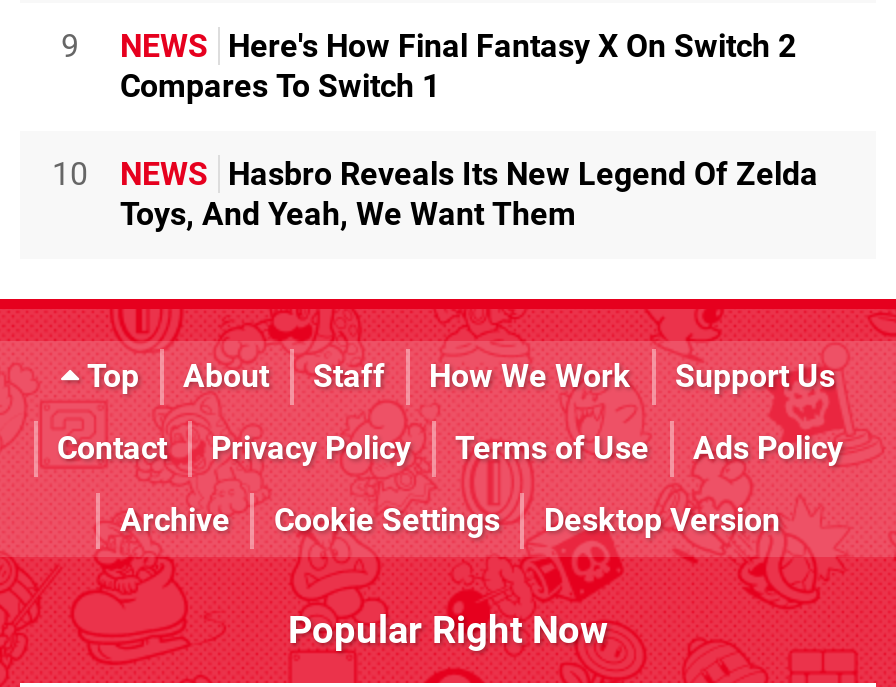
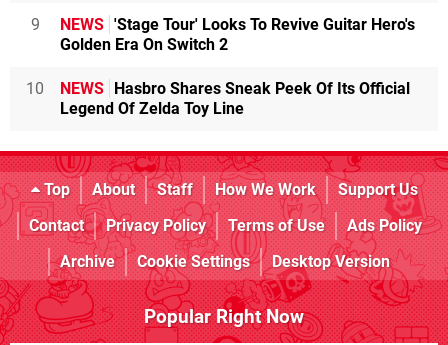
- NEWS Here's How Final Fantasy X On Switch 2
- Compares To Switch 1
+ NEWS 'Stage Tour' Looks To Revive Guitar Hero's
+ Golden Era On Switch 2

- NEWS Hasbro Reveals Its New Legend Of Zelda
- Toys, And Yeah, We Want Them
+ NEWS Hasbro Shares Sneak Peek Of Its Official
+ Legend Of Zelda Toy Line
